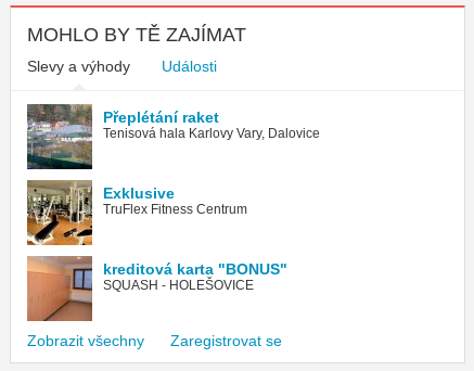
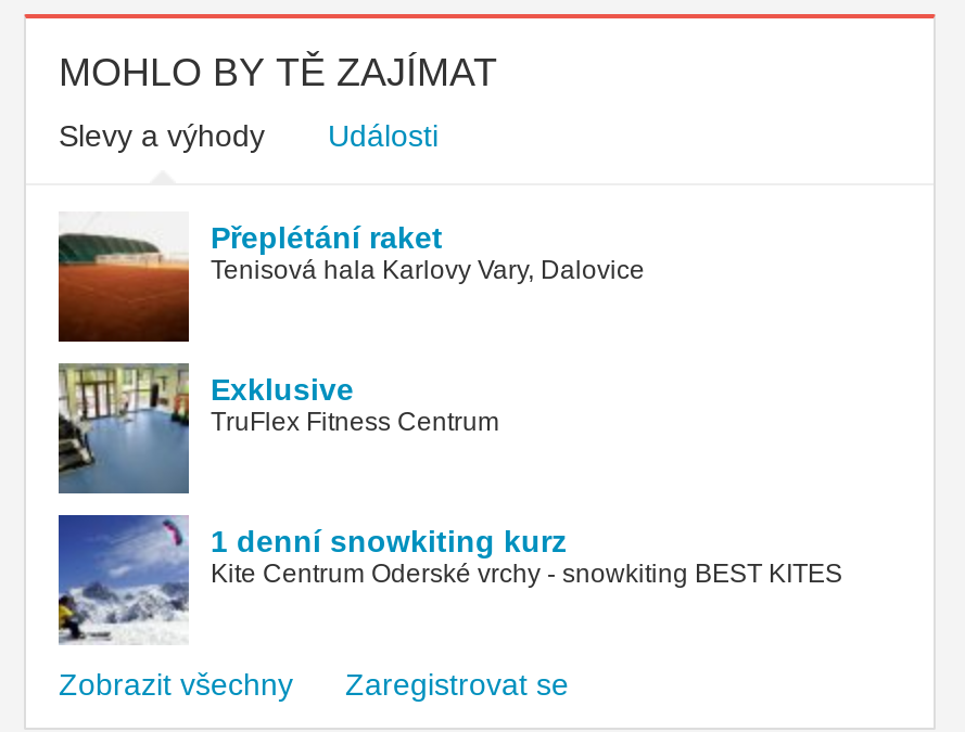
- [image]
+ [image]

- [image]
- kreditová karta "BONUS"
- SQUASH - HOLEŠOVICE
+ [image]
+ 1 denní snowkiting kurz
+ Kite Centrum Oderské vrchy - snowkiting BEST KITES

- [image]
+ [image]
